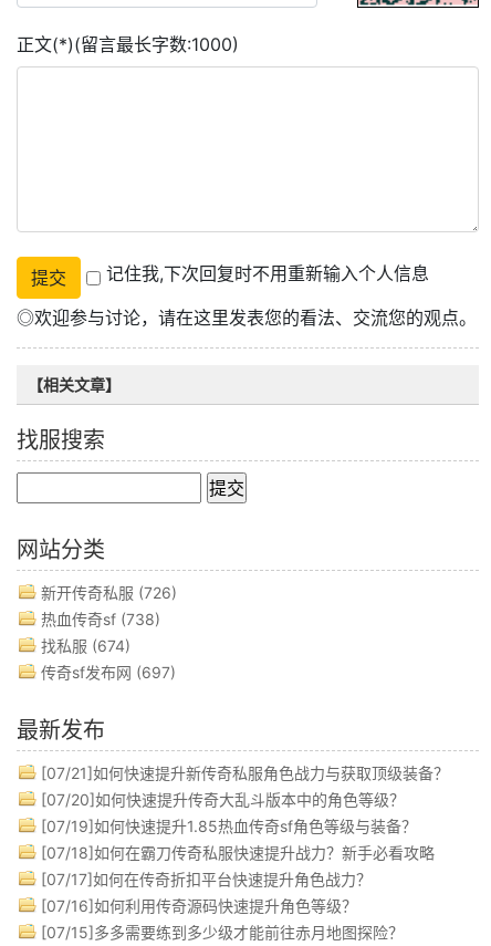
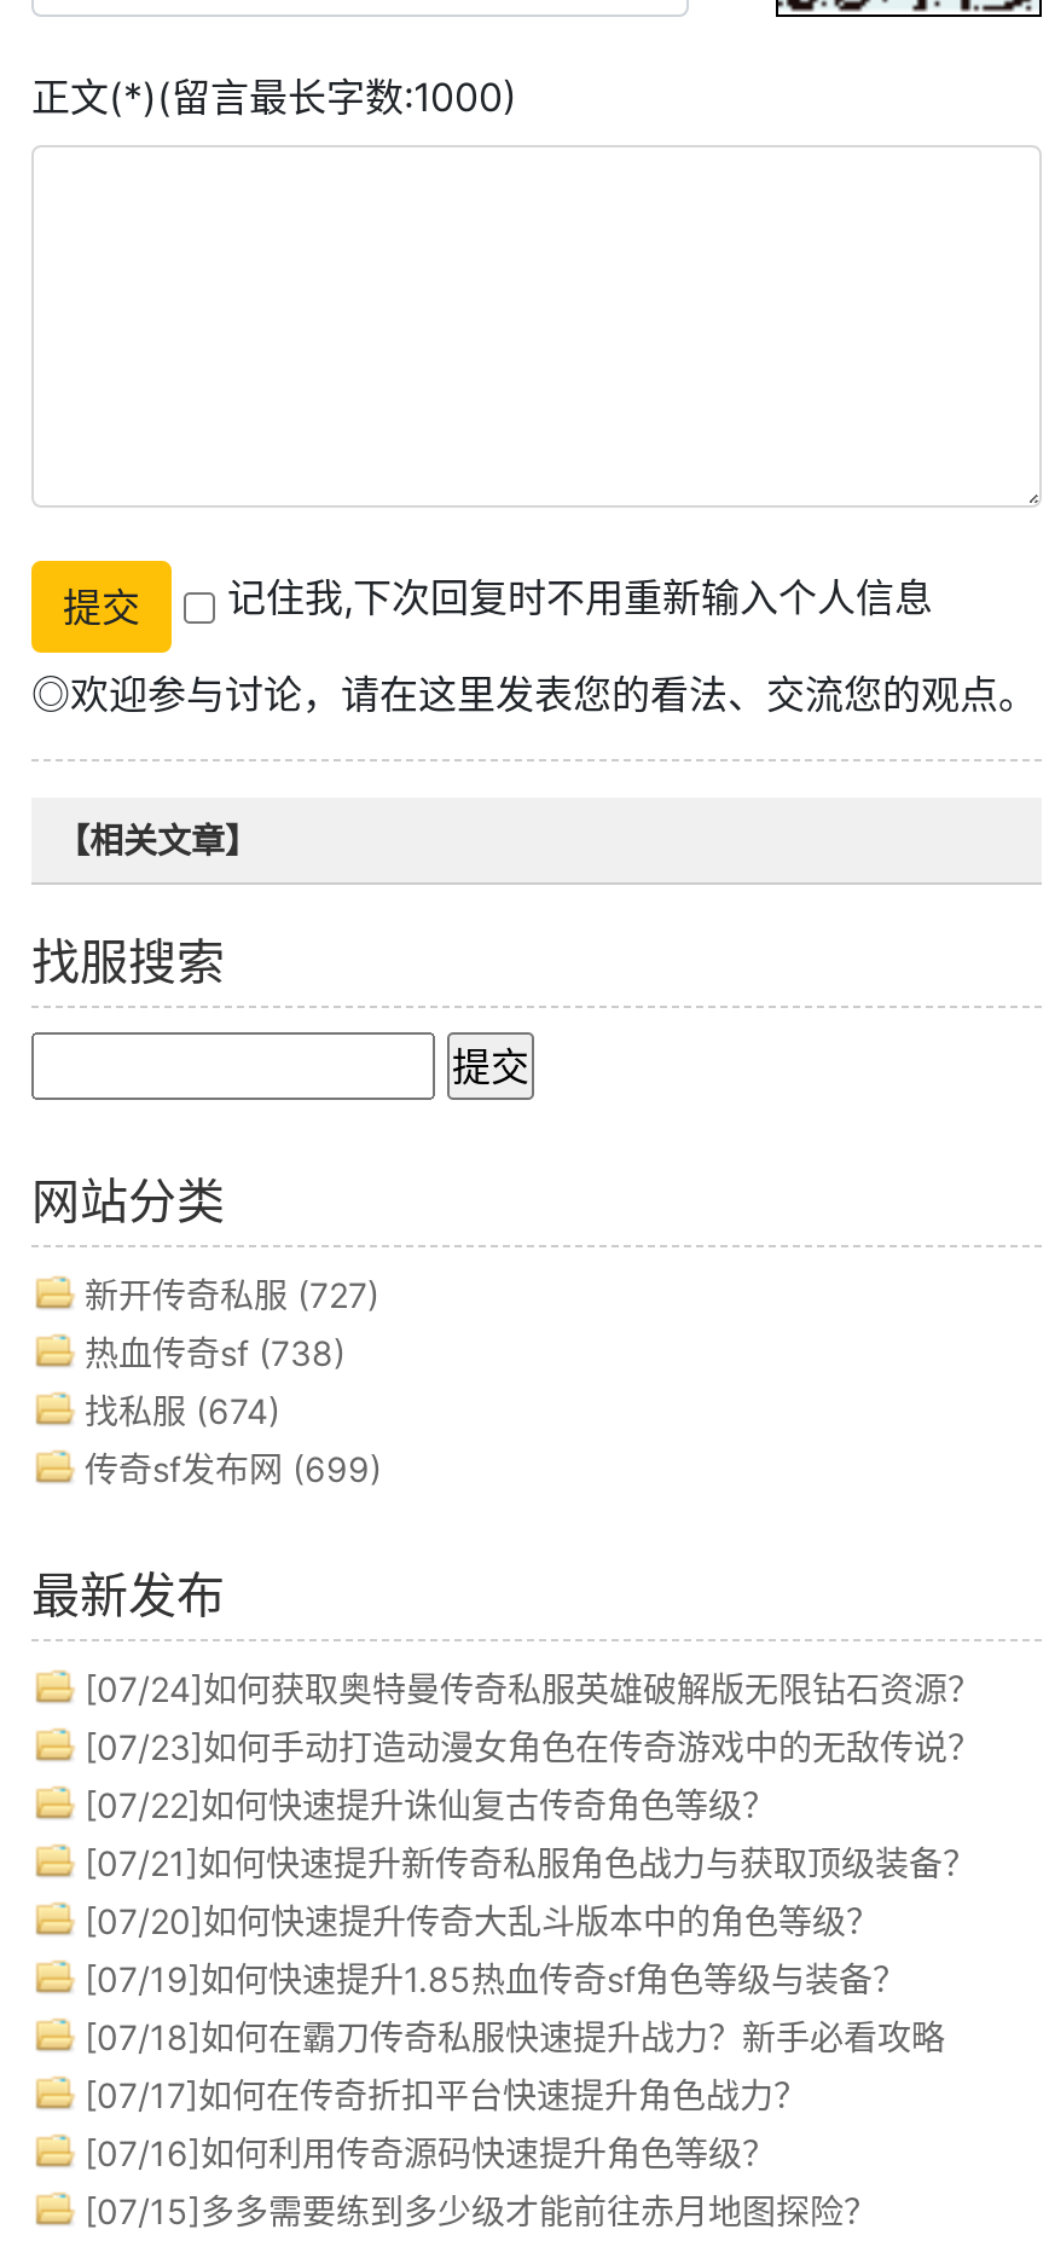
- 新开传奇私服(726)
+ 新开传奇私服(727)

- 传奇sf发布网(697)
+ 传奇sf发布网(699)

+ [07/24]如何获取奥特曼传奇私服英雄破解版无限钻石资源？
+ [07/23]如何手动打造动漫女角色在传奇游戏中的无敌传说？
+ [07/22]如何快速提升诛仙复古传奇角色等级？
